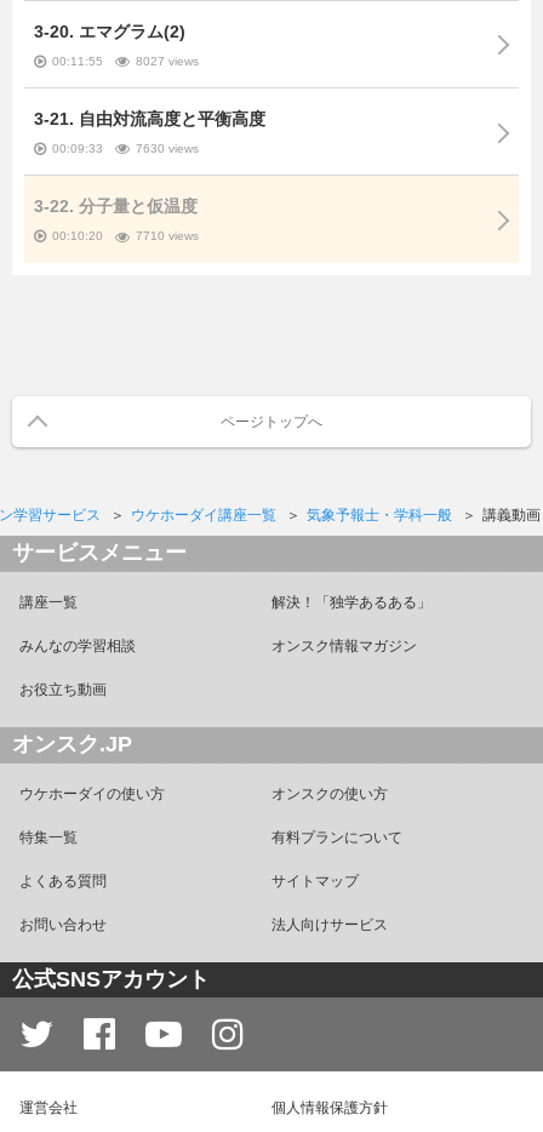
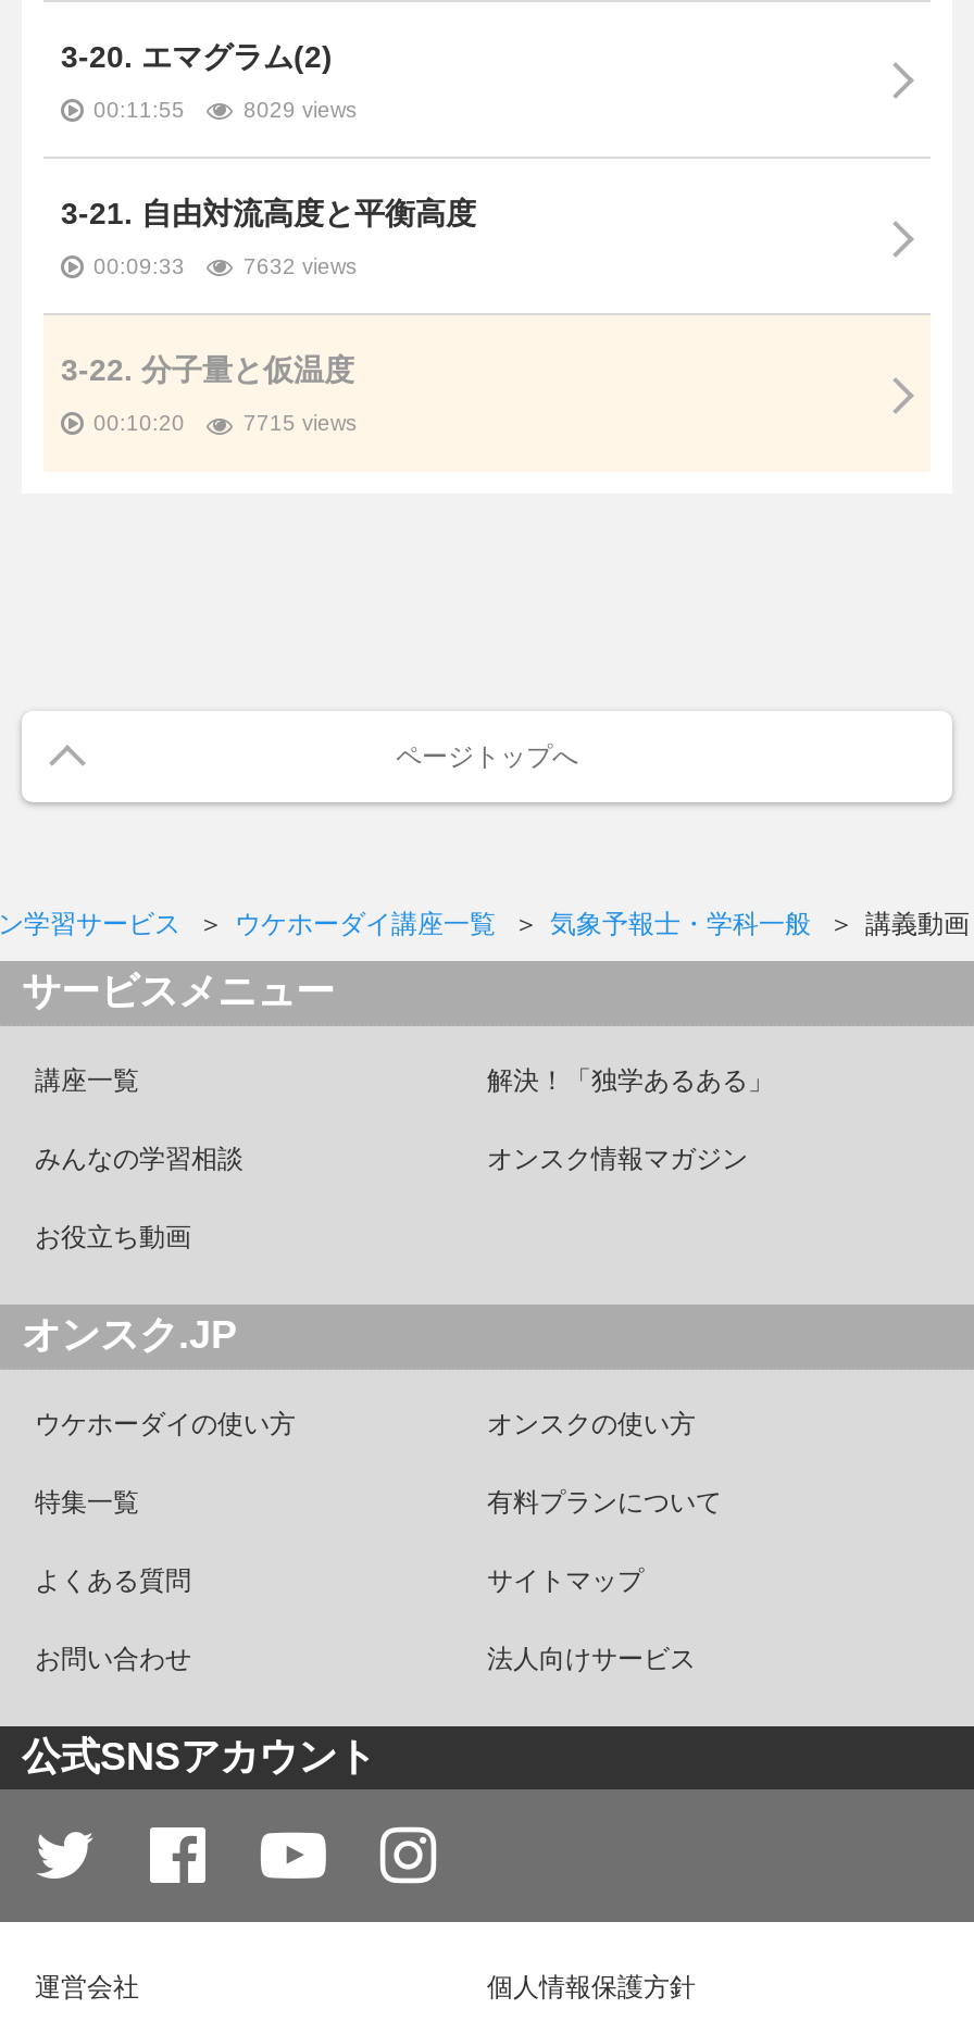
- 8027 views
+ 8029 views

- 7630 views
+ 7632 views

- 7710 views
+ 7715 views
